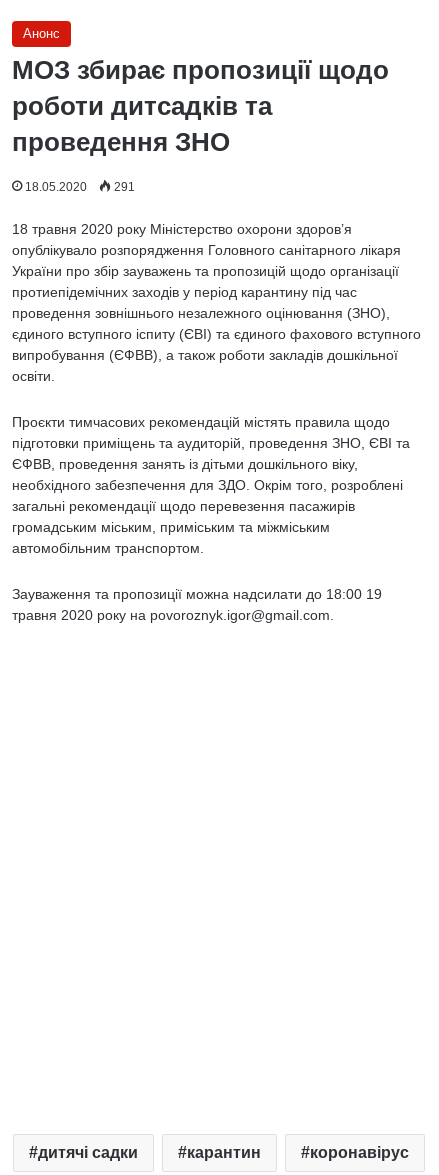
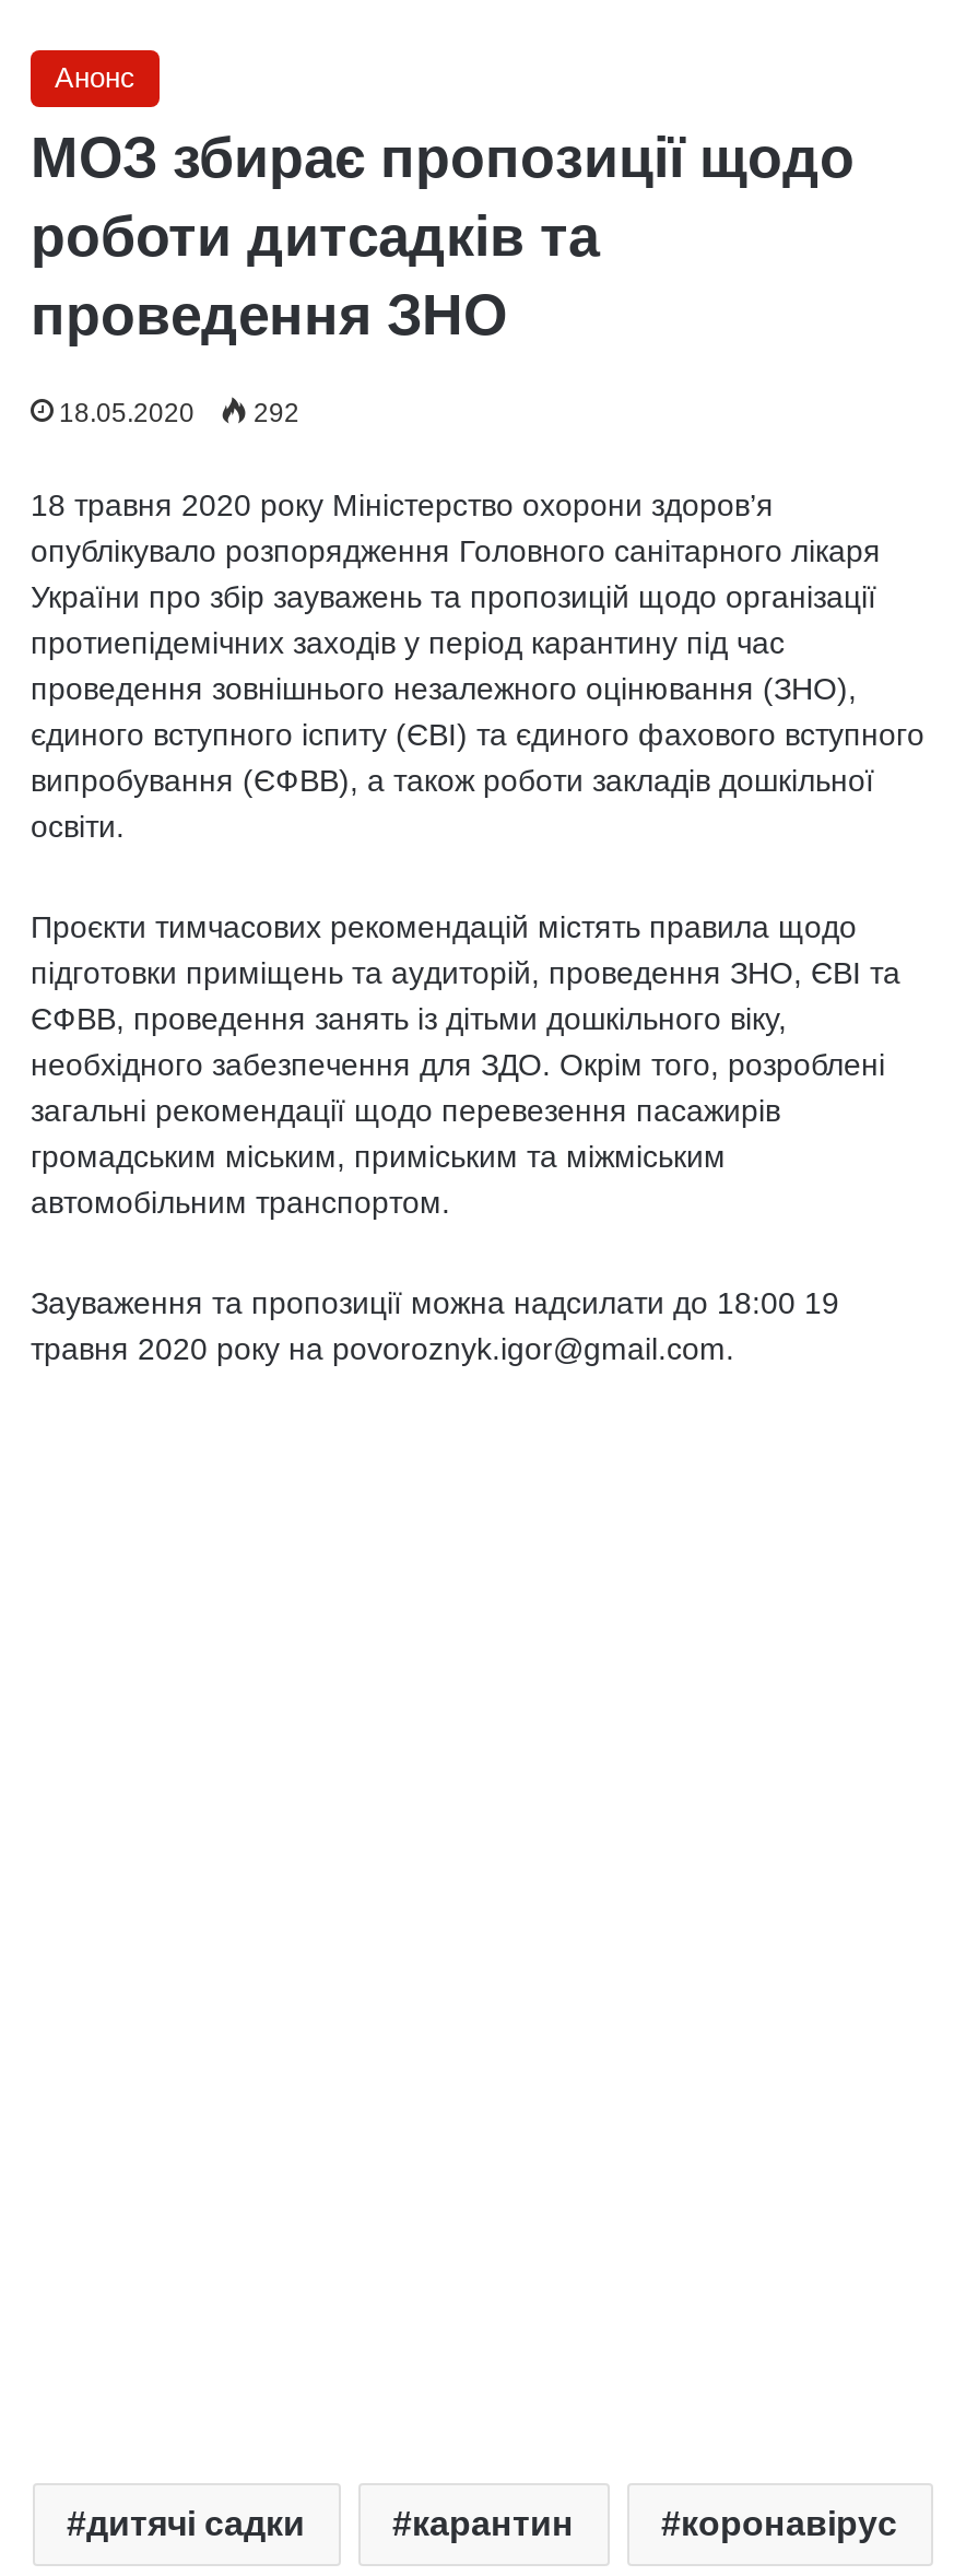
- 18.05.2020 291
+ 18.05.2020 292
